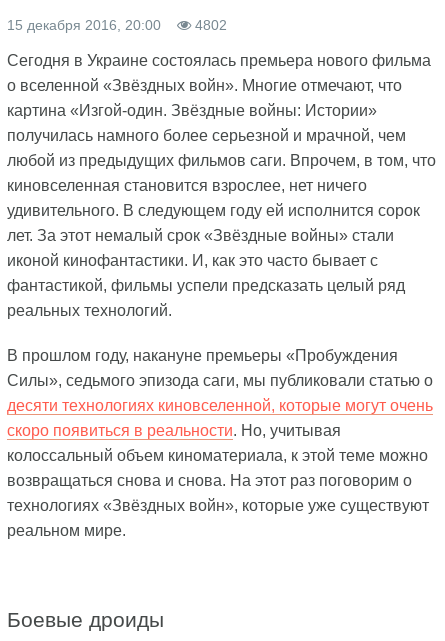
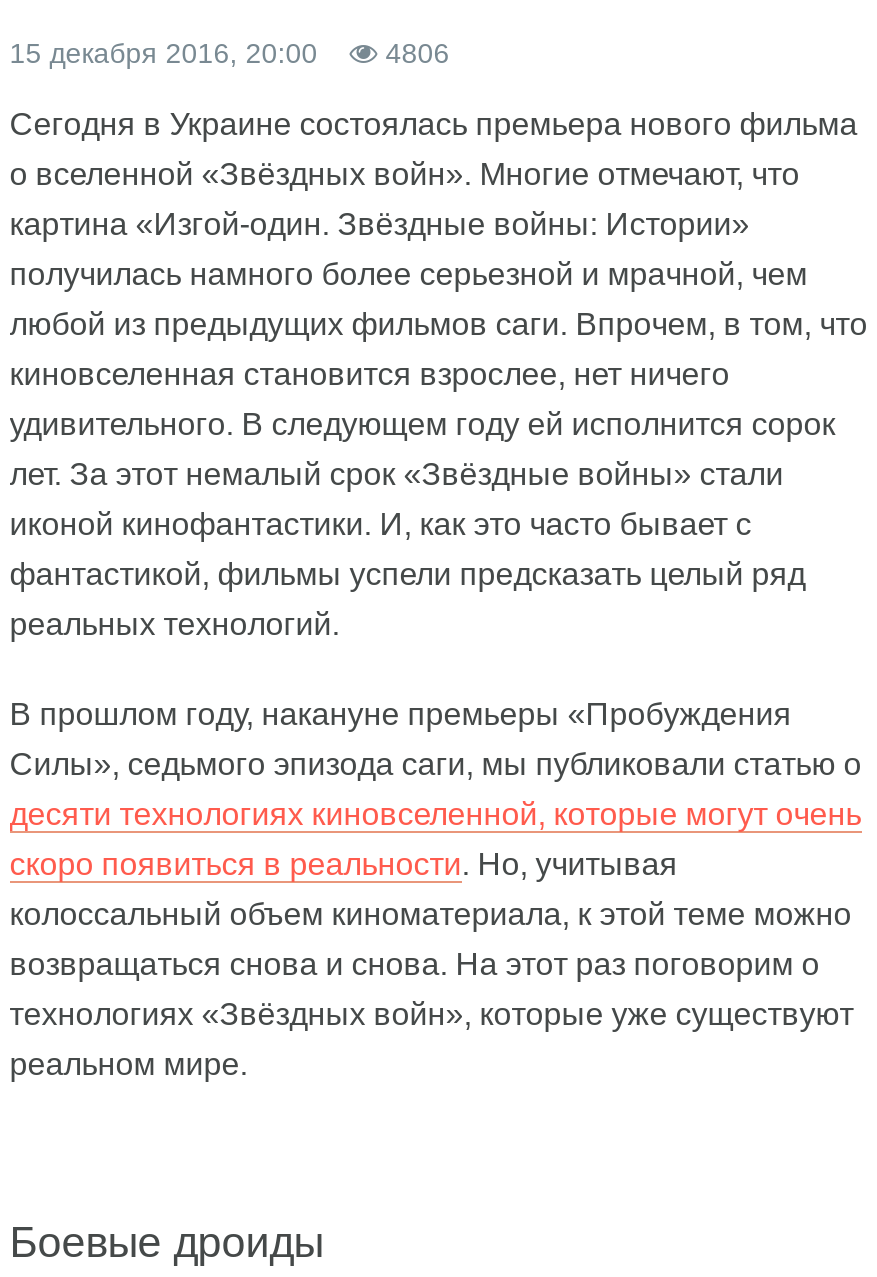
- 15 декабря 2016, 20:00 4802
+ 15 декабря 2016, 20:00 4806
